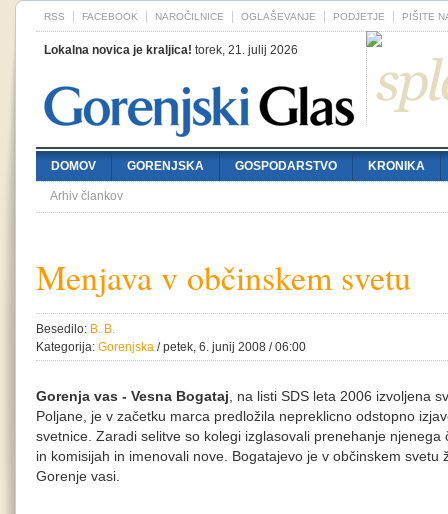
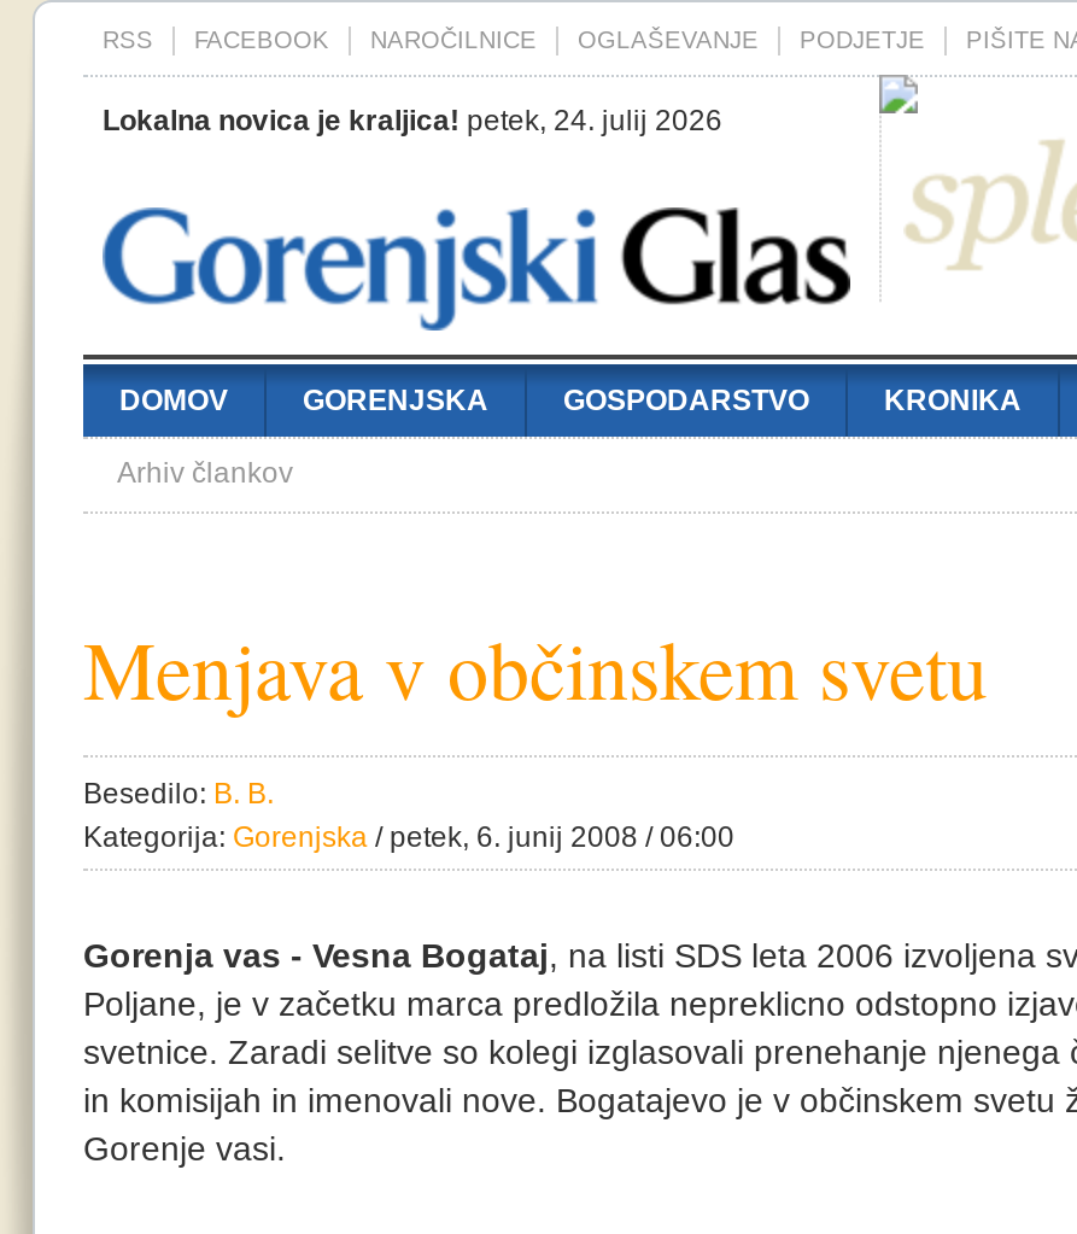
- Lokalna novica je kraljica! torek, 21. julij 2026
+ Lokalna novica je kraljica! petek, 24. julij 2026
